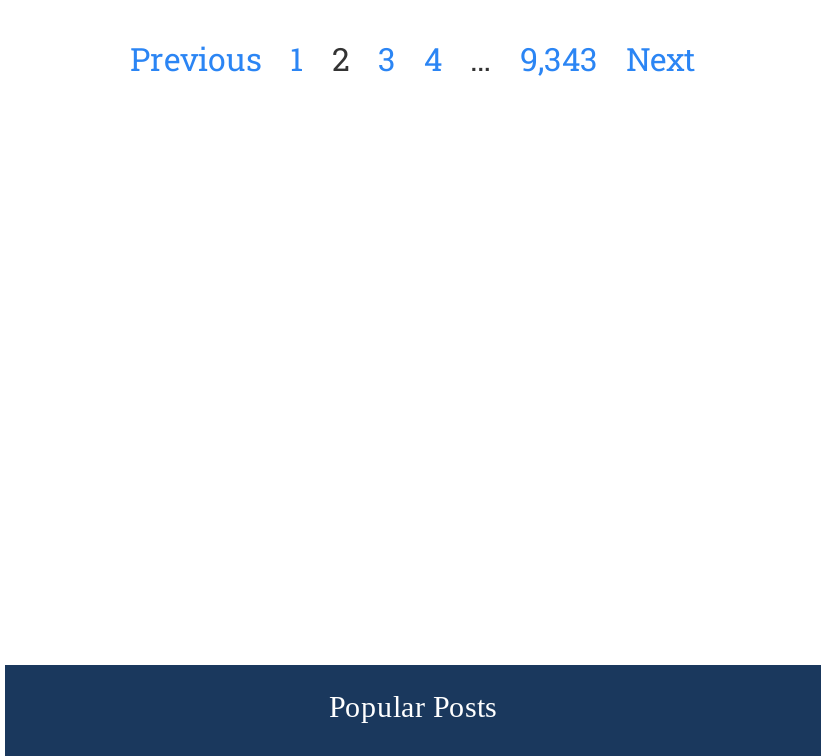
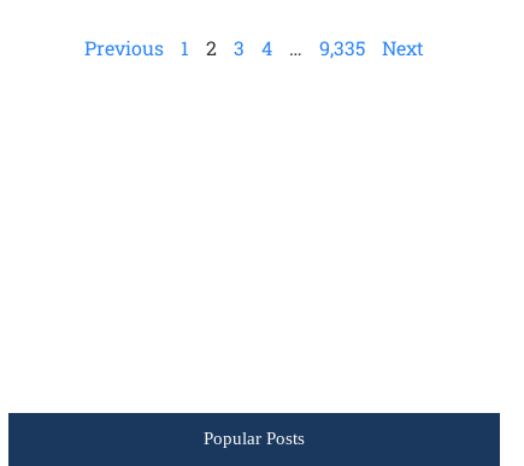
- 9,343
+ 9,335
